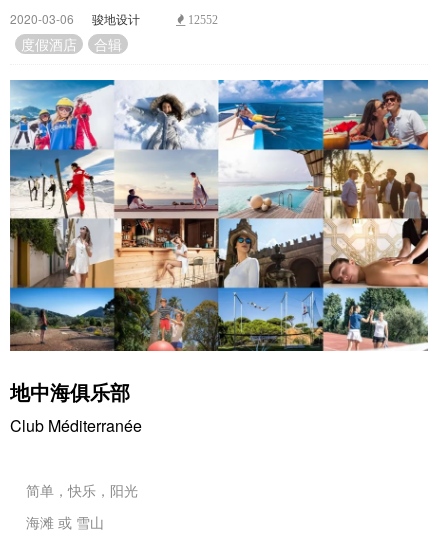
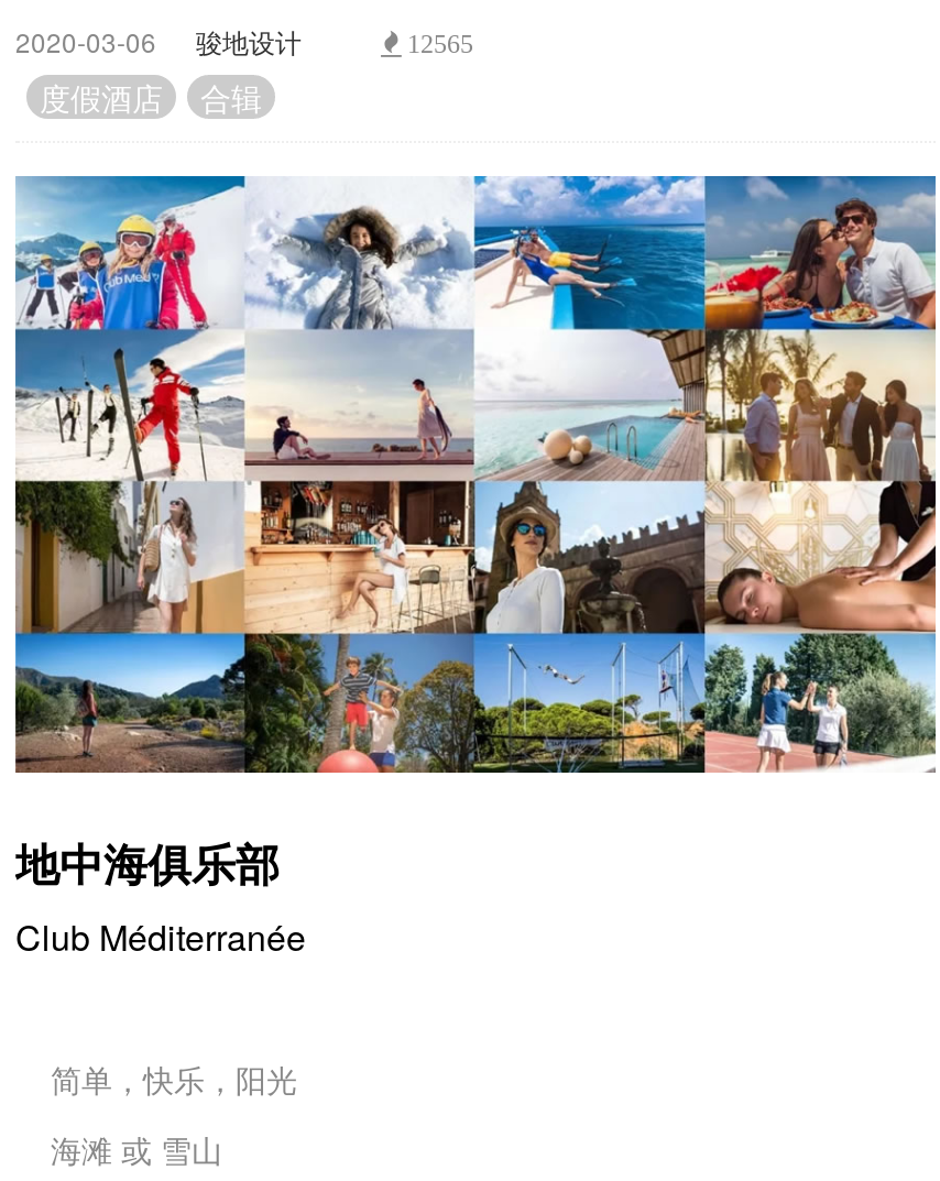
- 12552
+ 12565
